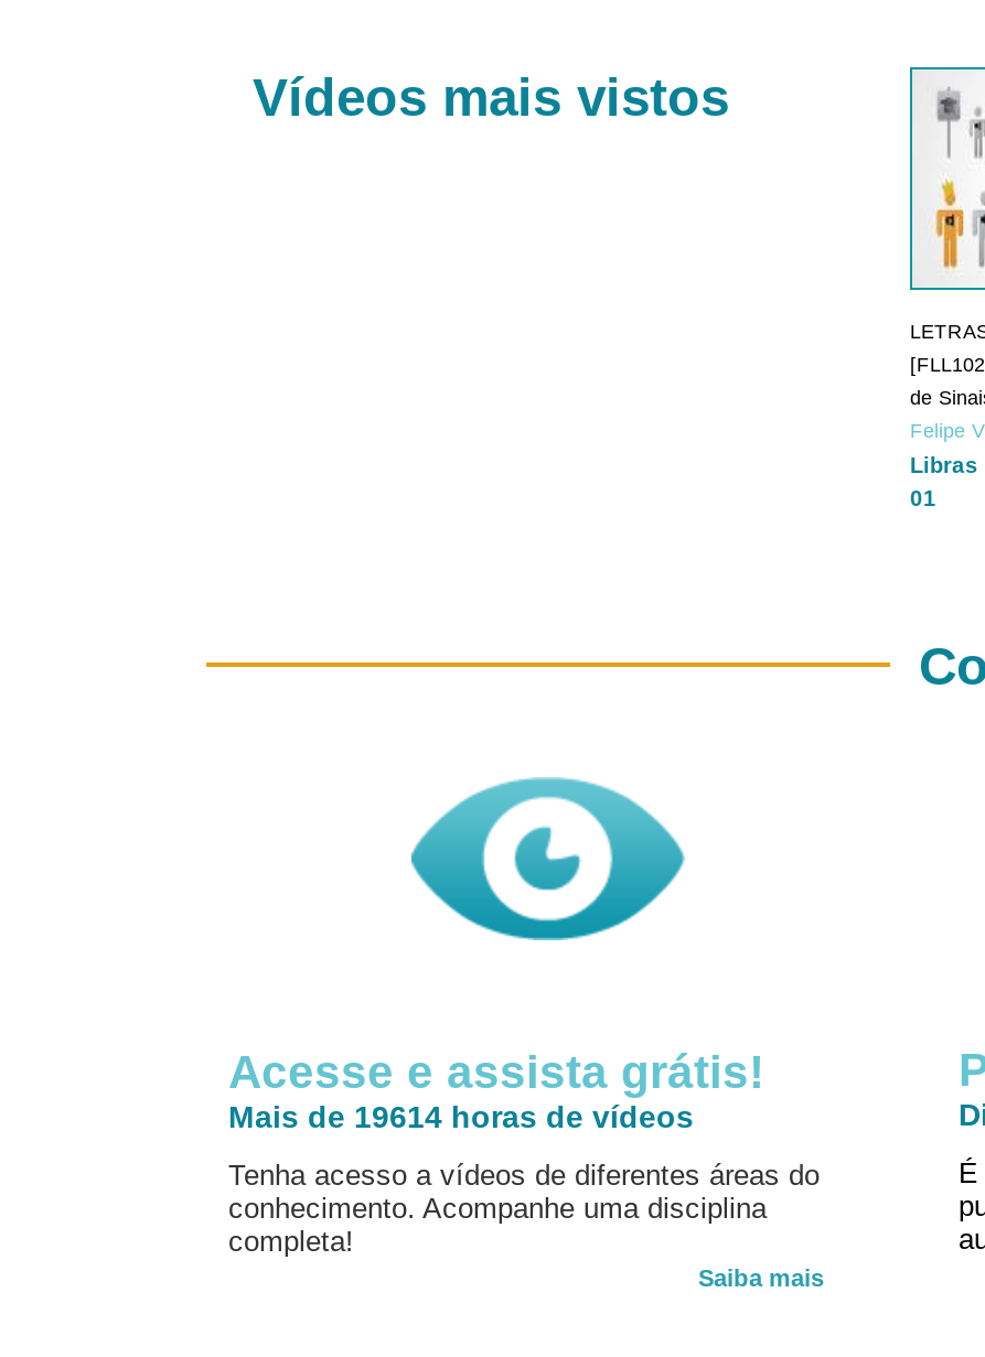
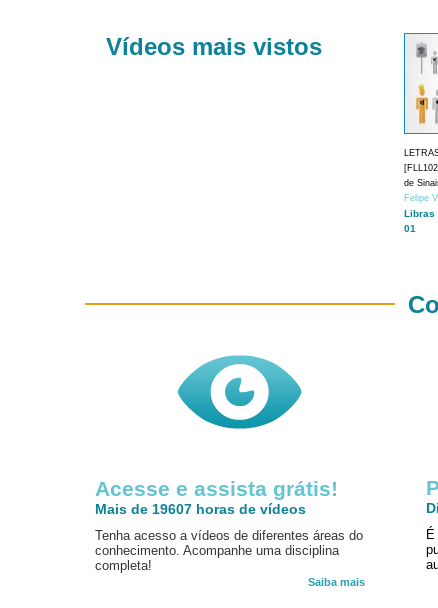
- Mais de 19614 horas de vídeos
+ Mais de 19607 horas de vídeos
